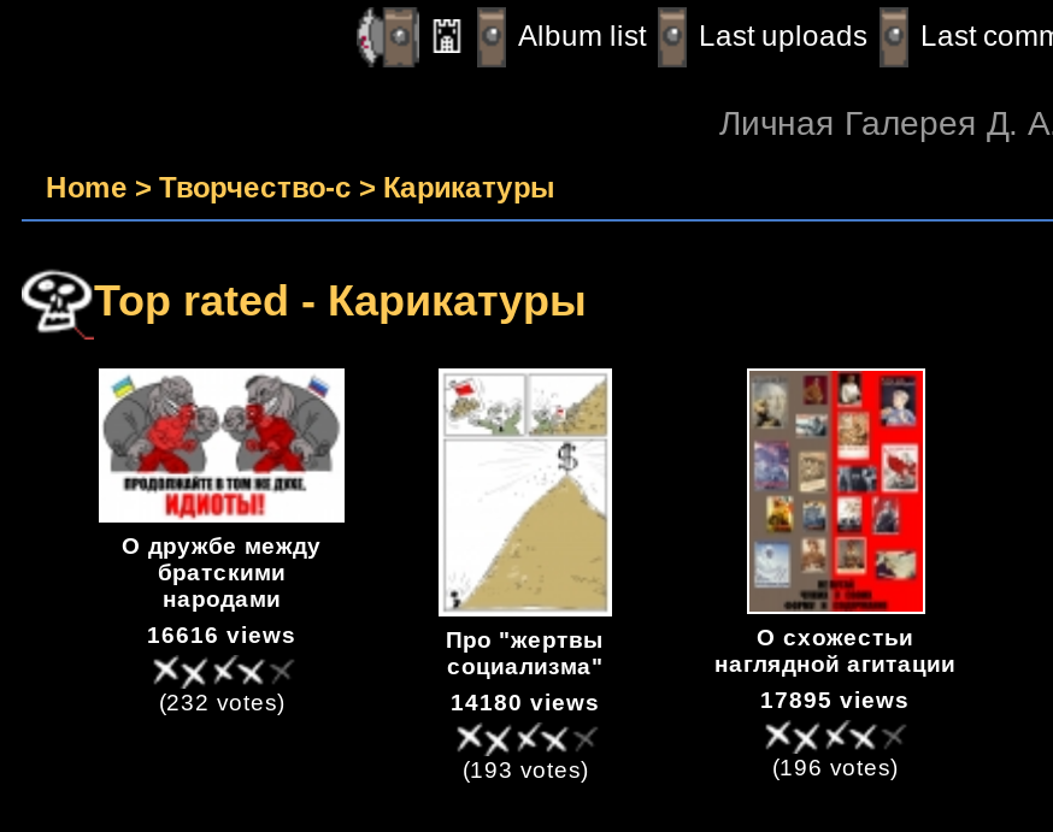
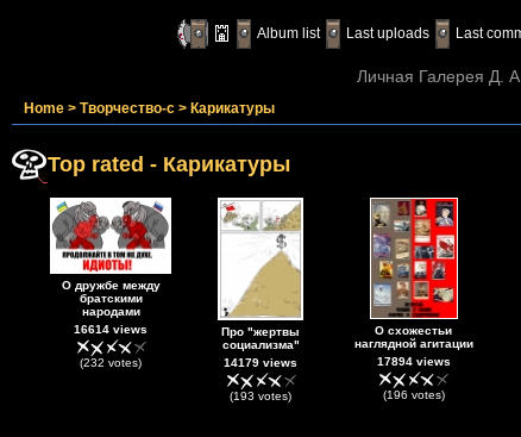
- 16616 views
+ 16614 views

- 14180 views
+ 14179 views

- 17895 views
+ 17894 views
